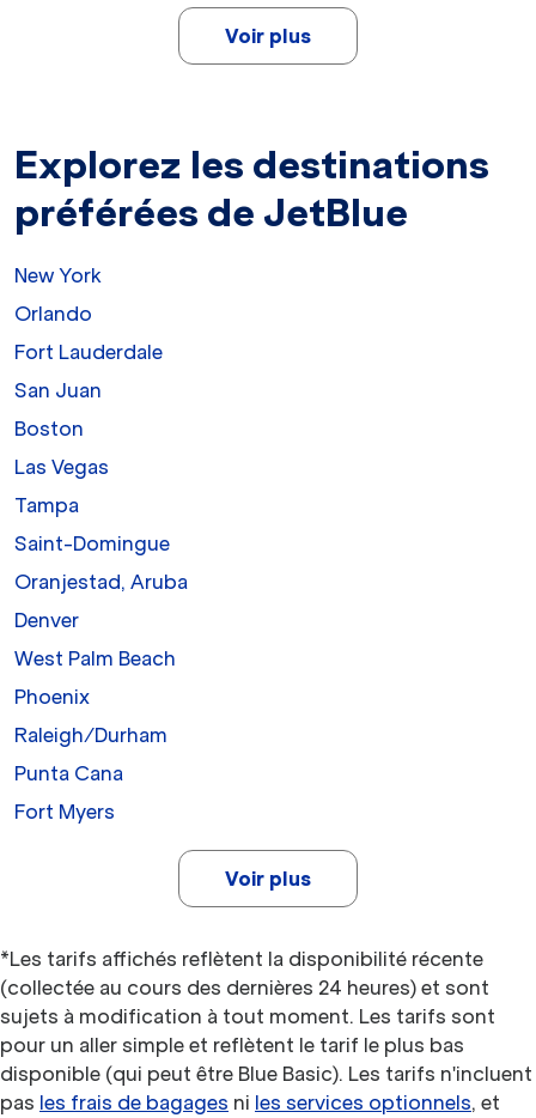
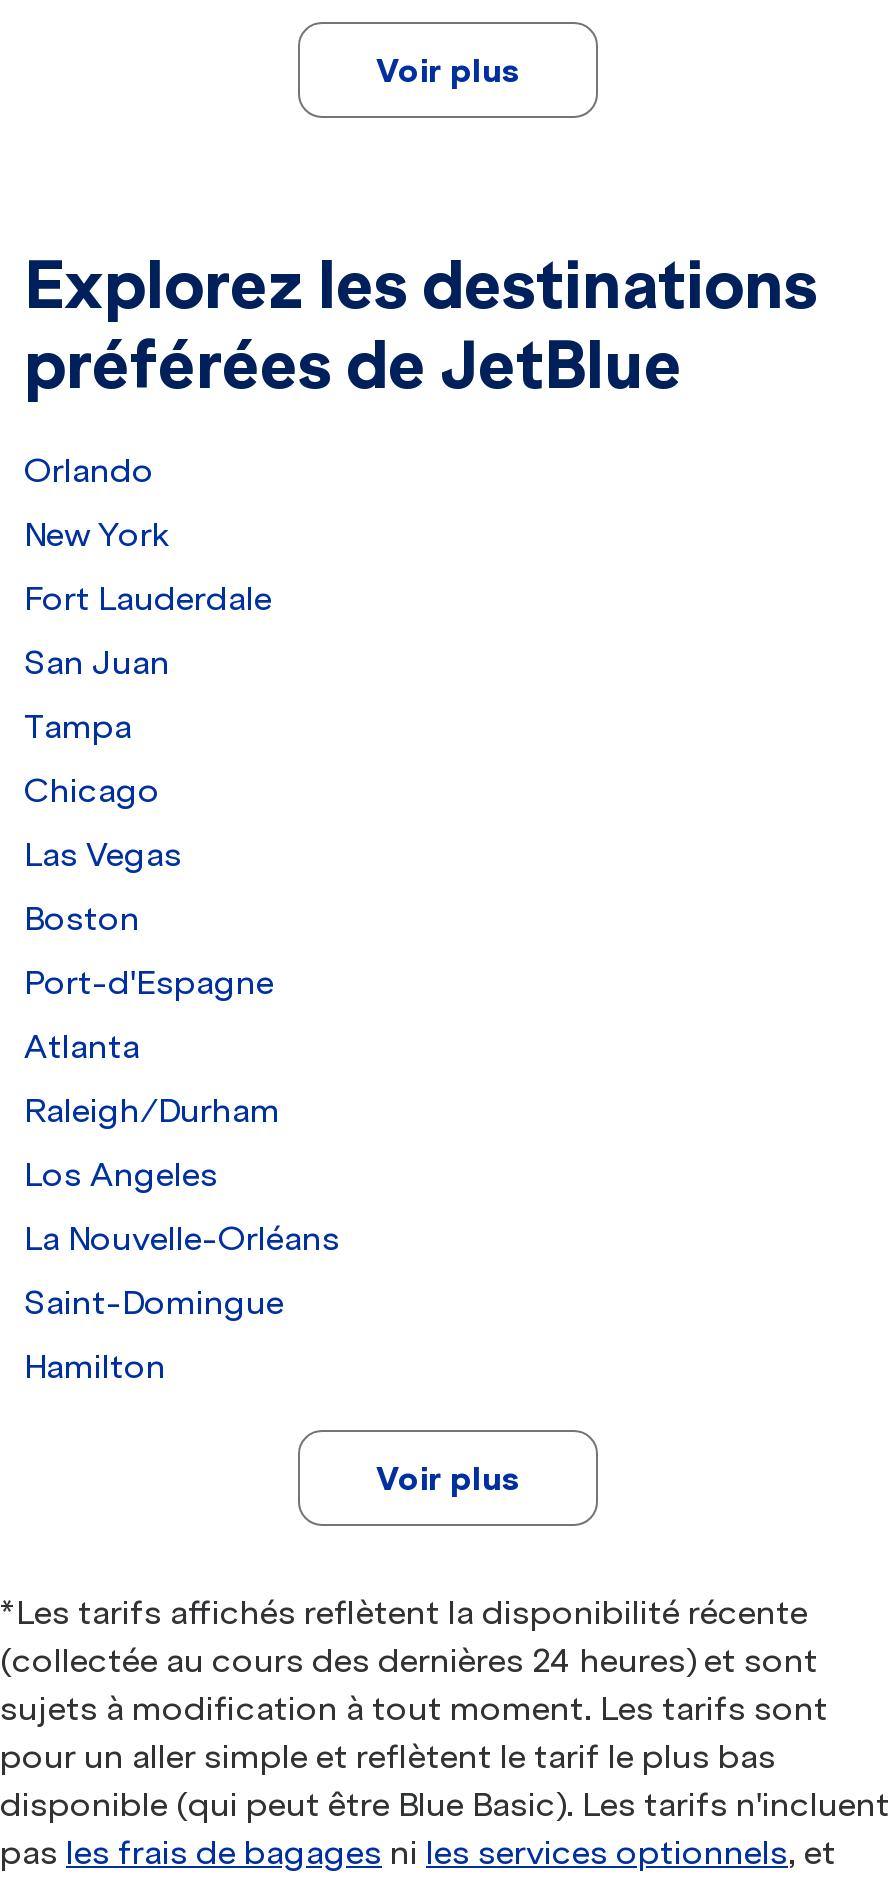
moved down: New York

moved up: Orlando

+ Chicago

moved down: Boston

+ Port-d'Espagne
+ Atlanta
+ Los Angeles
+ La Nouvelle-Orléans

moved up: Las Vegas | Tampa

moved down: Saint-Domingue

- Oranjestad, Aruba
- Denver
- West Palm Beach
- Phoenix
- Punta Cana
- Fort Myers
+ Hamilton

moved up: Raleigh/Durham
